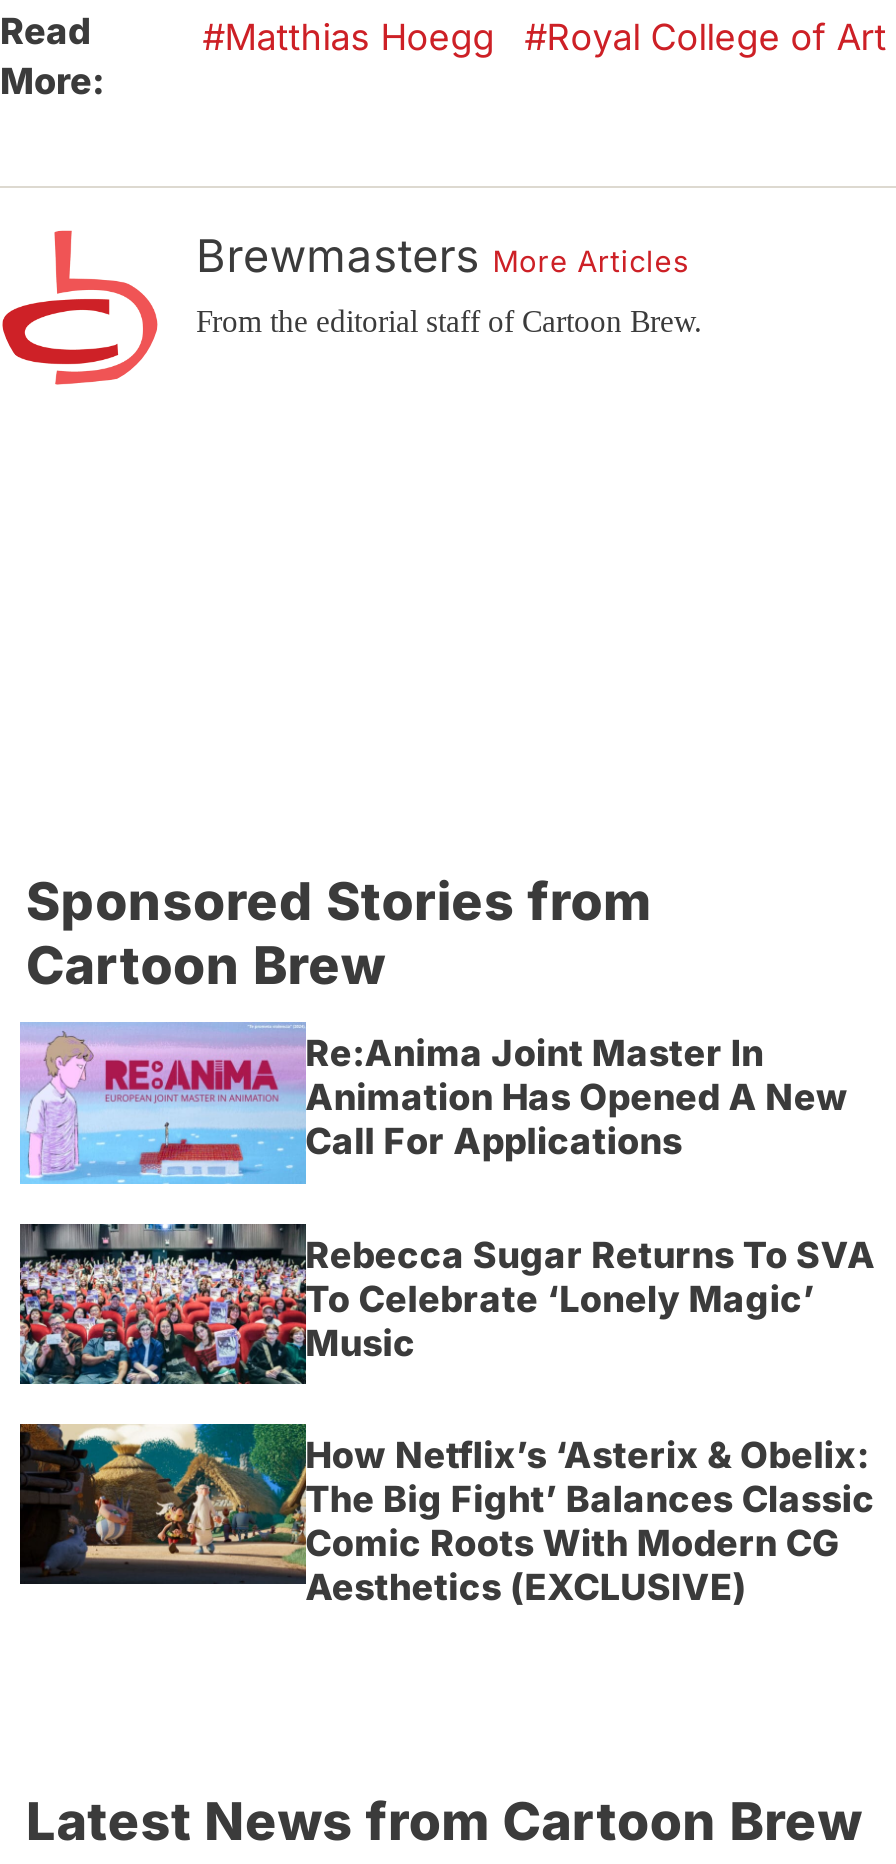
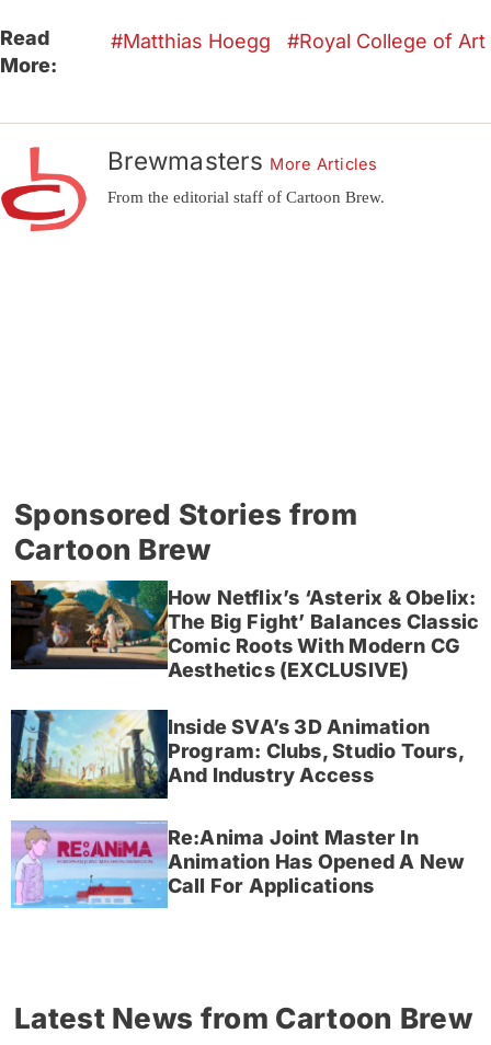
moved down: [image] | Re:Anima Joint Master In | Animation Has Opened A New | Call For Applications

- [image]
+ [image]

- Rebecca Sugar Returns To SVA
- To Celebrate ‘Lonely Magic’
- Music

moved up: [image] | How Netflix’s ‘Asterix & Obelix: | The Big Fight’ Balances Classic | Comic Roots With Modern CG | Aesthetics (EXCLUSIVE)

+ Inside SVA’s 3D Animation
+ Program: Clubs, Studio Tours,
+ And Industry Access
